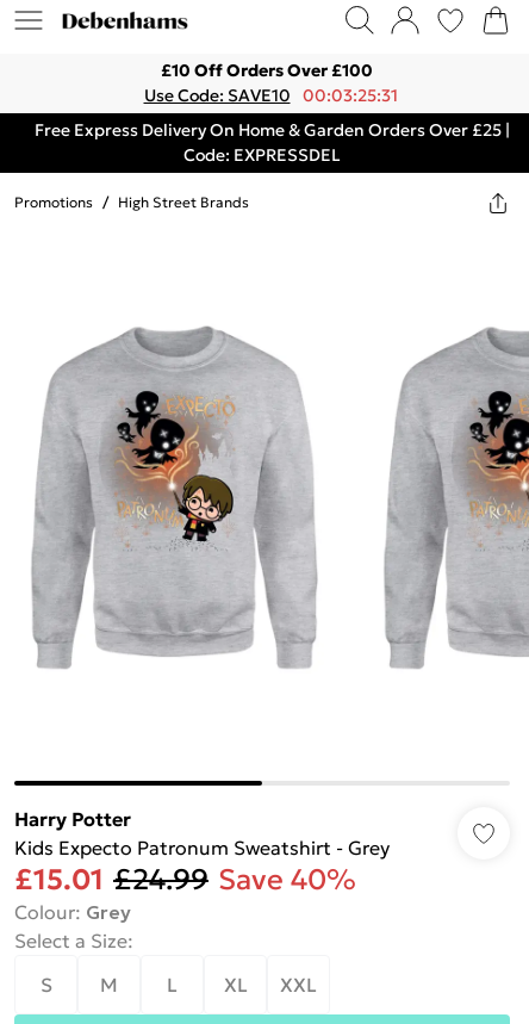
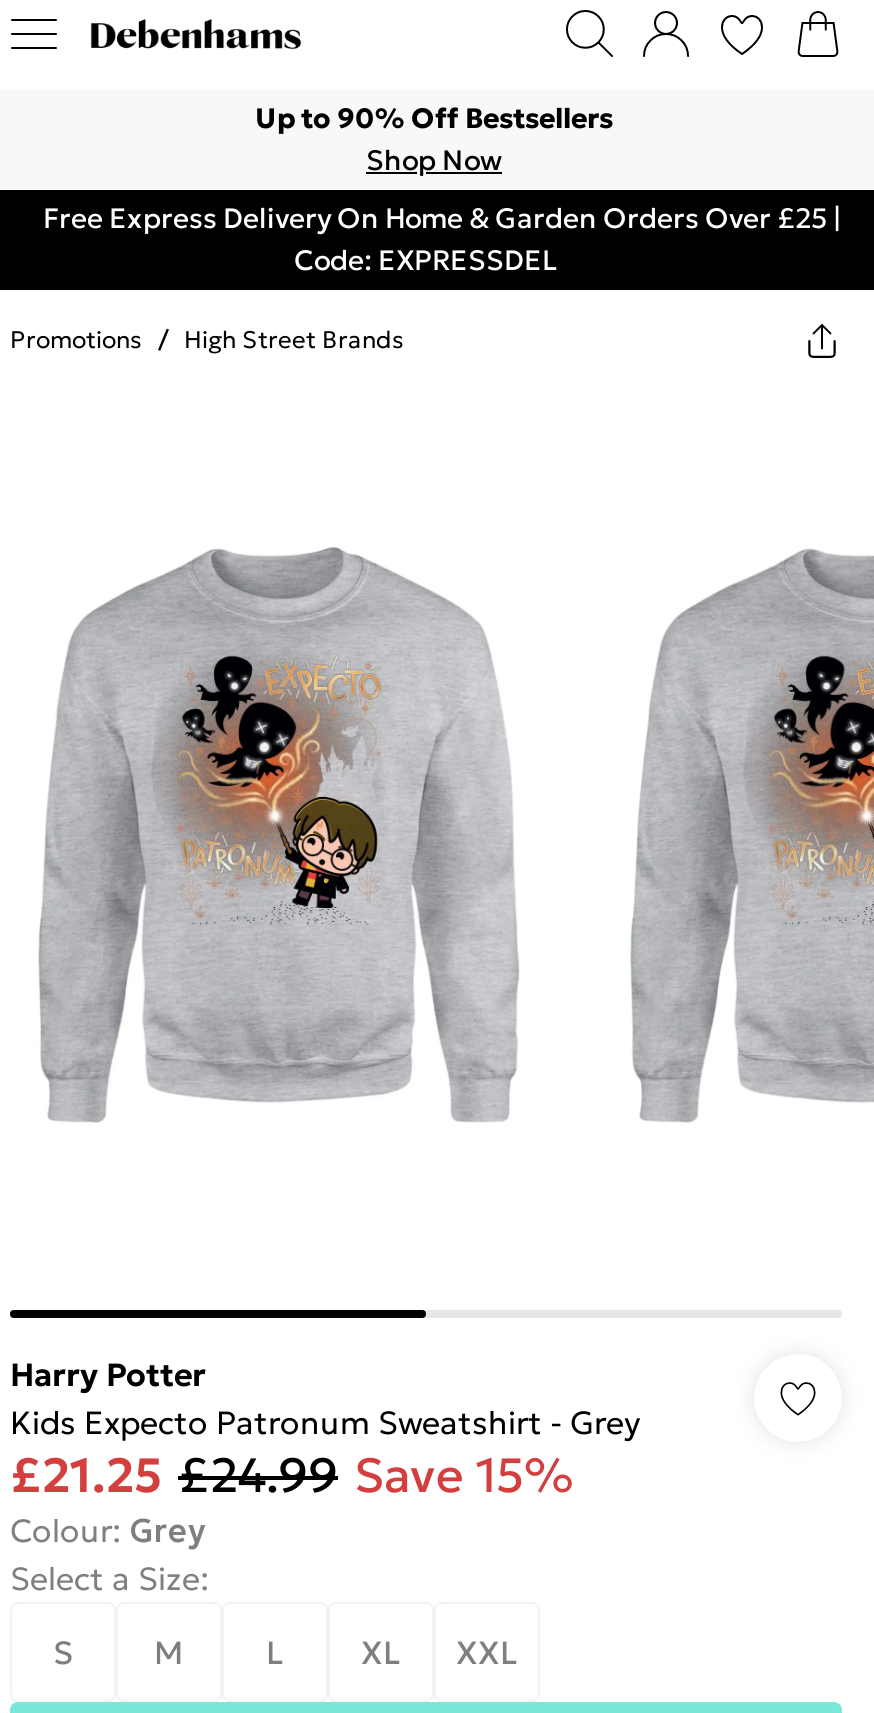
- £10 Off Orders Over £100
- Use Code: SAVE10 00:03:25:31
+ Up to 90% Off Bestsellers
+ Shop Now

- £15.01 £24.99 Save 40%
+ £21.25 £24.99 Save 15%
